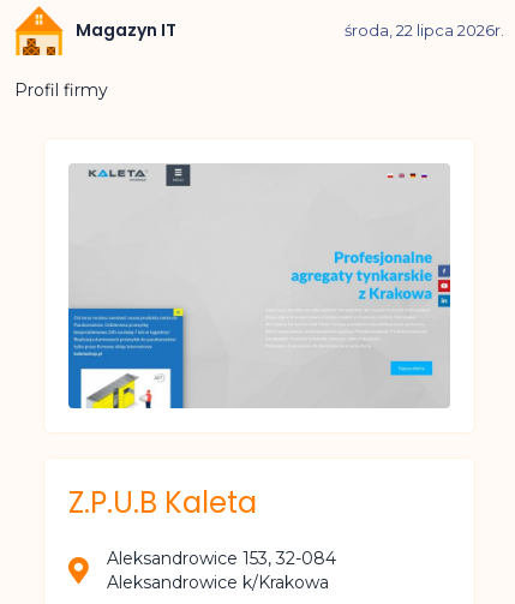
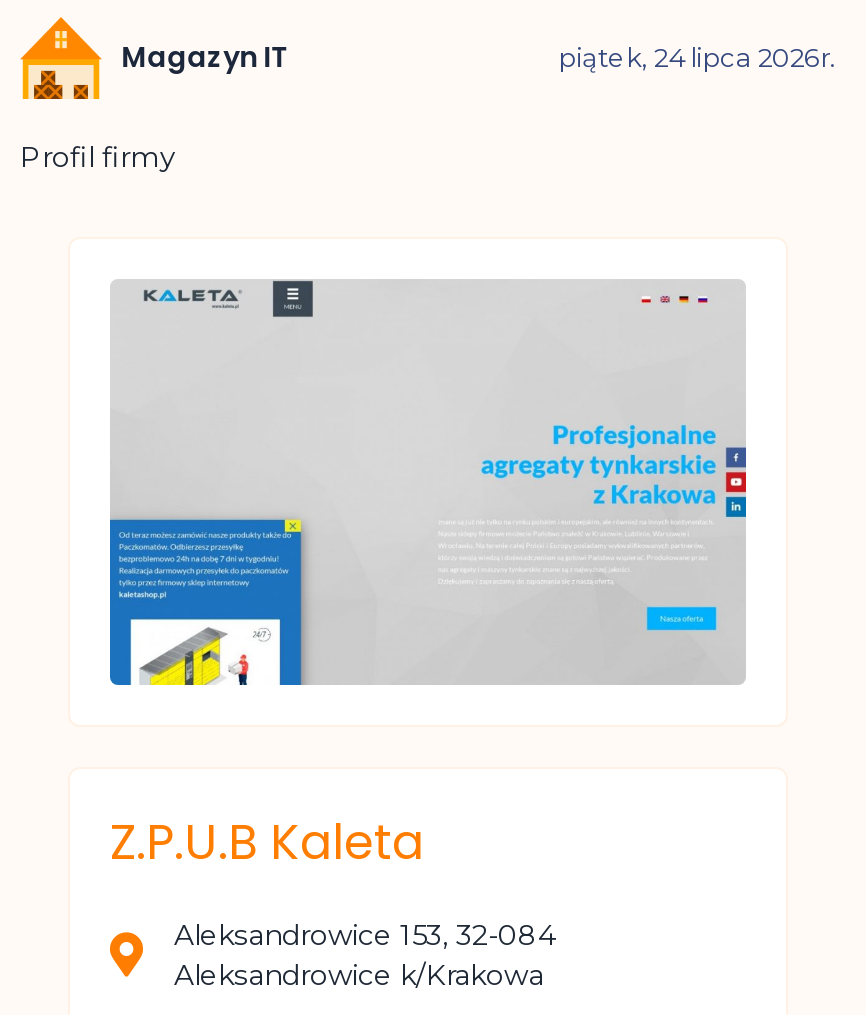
- środa, 22 lipca 2026r.
+ piątek, 24 lipca 2026r.
